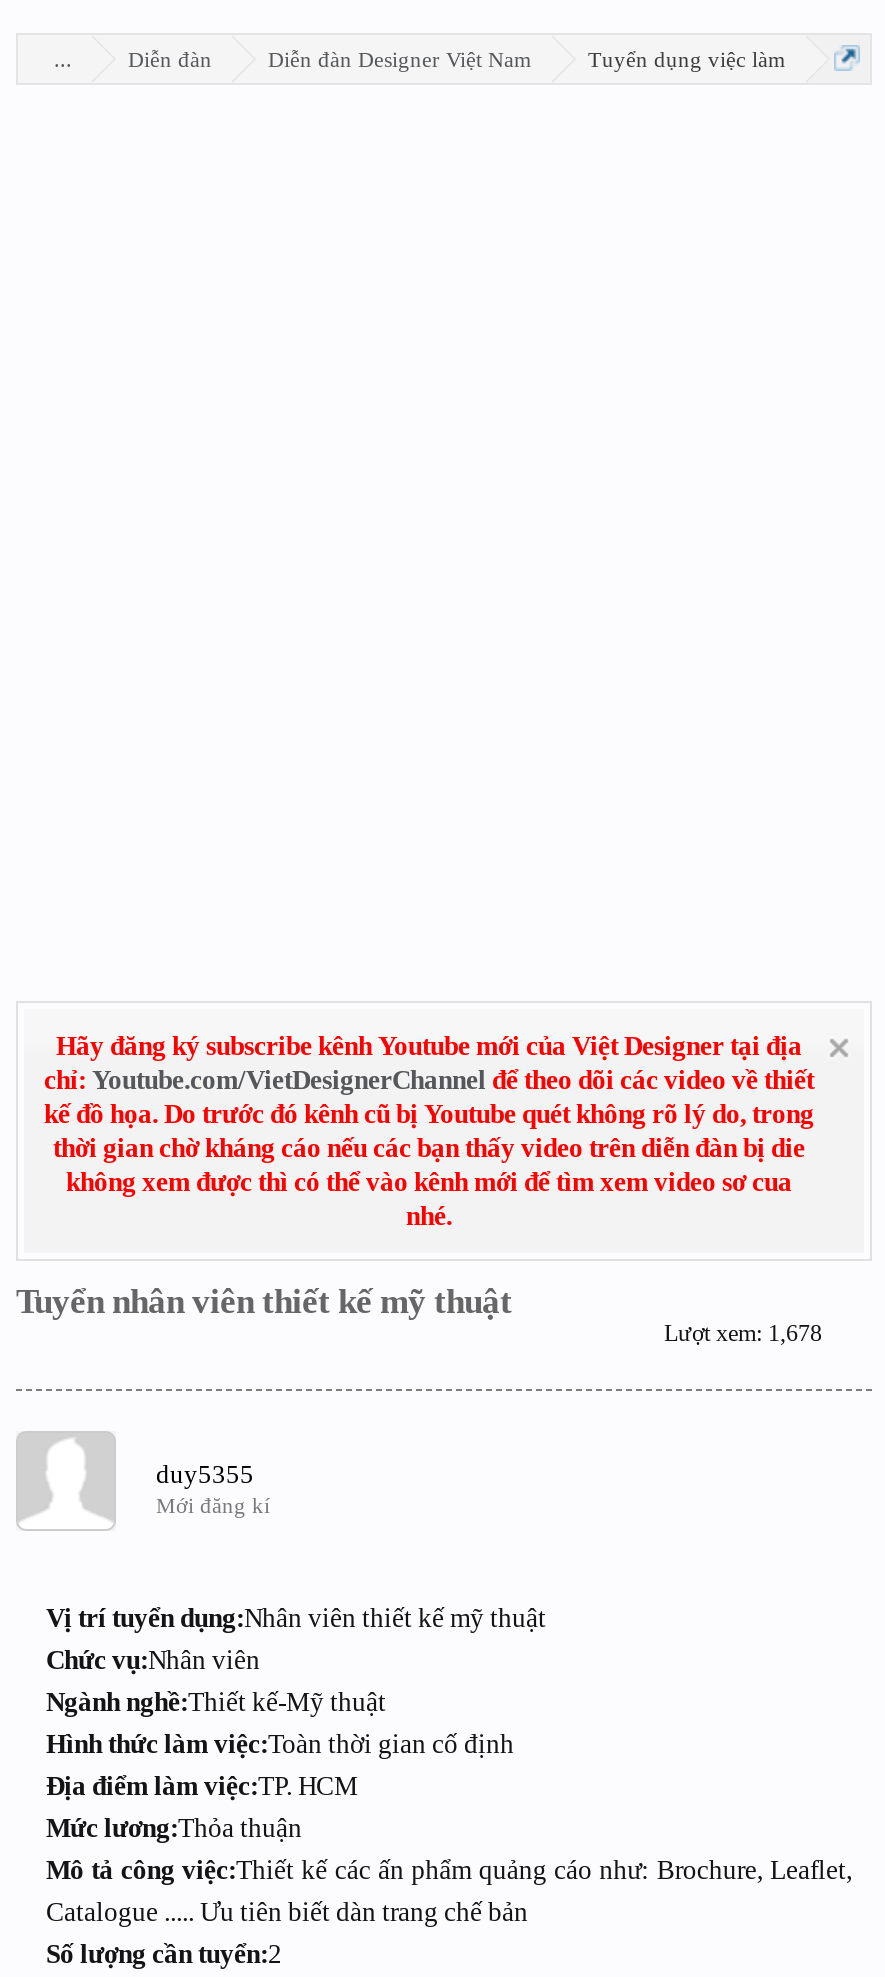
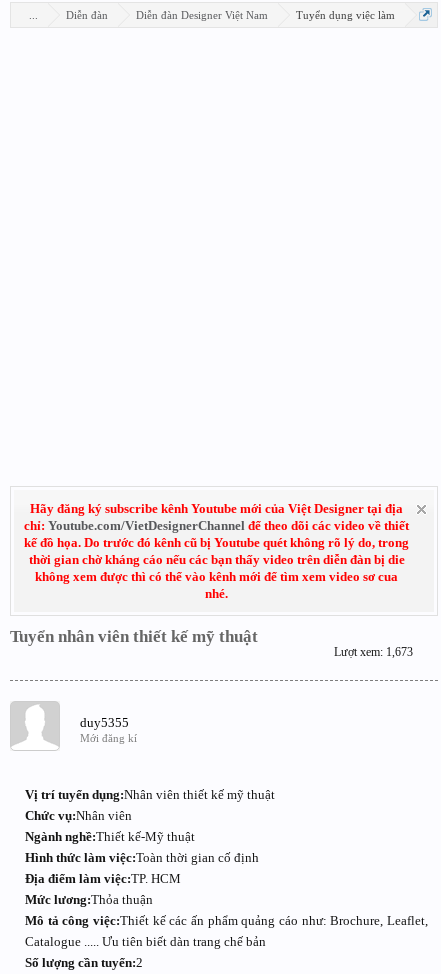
- Lượt xem: 1,678
+ Lượt xem: 1,673
